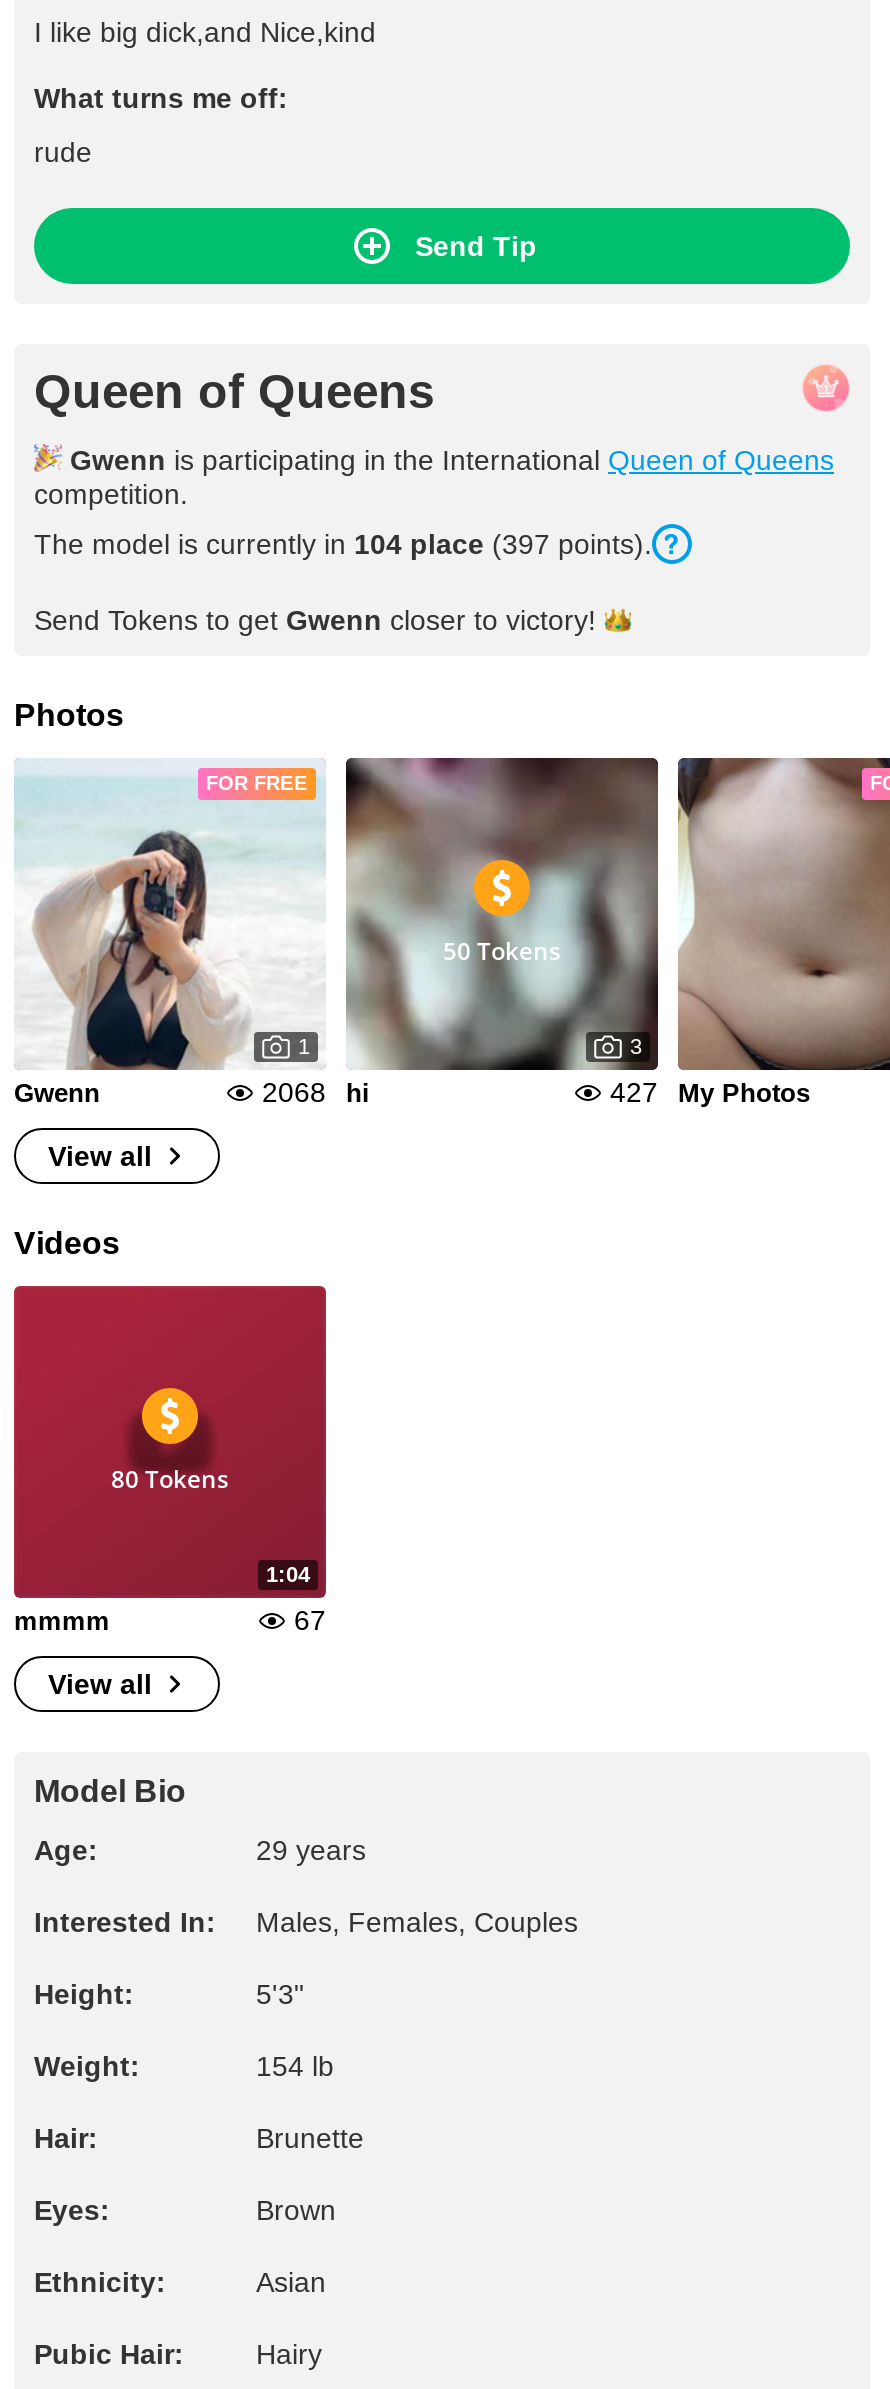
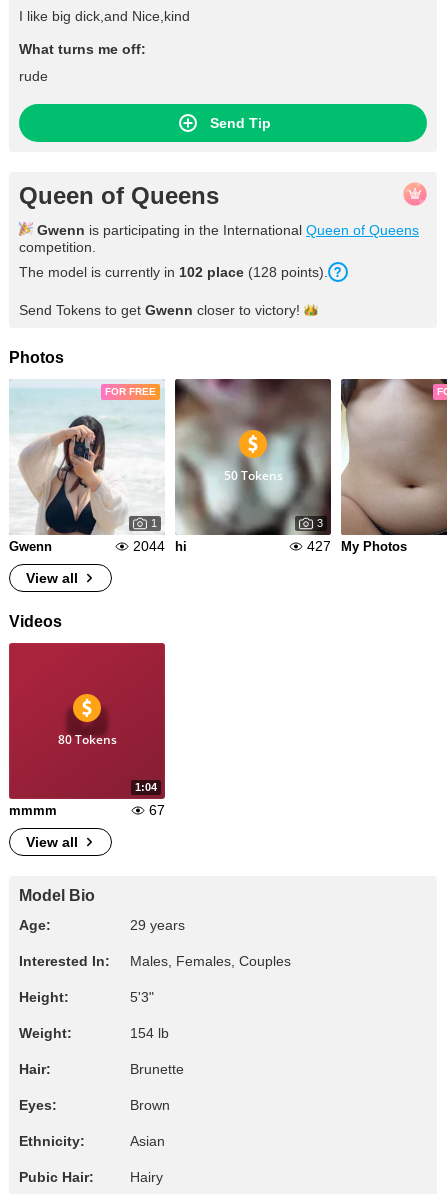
- The model is currently in 104 place (397 points).
+ The model is currently in 102 place (128 points).

- 2068 hi
+ 2044 hi
